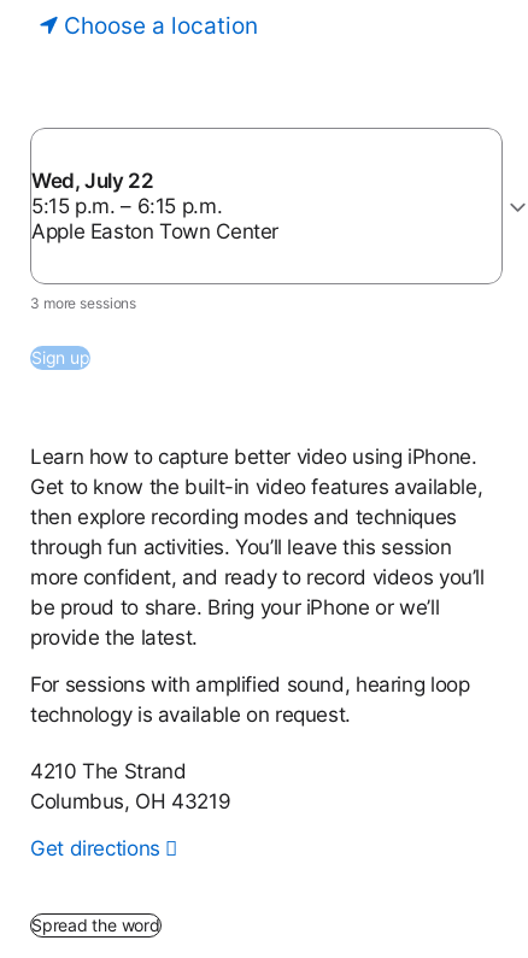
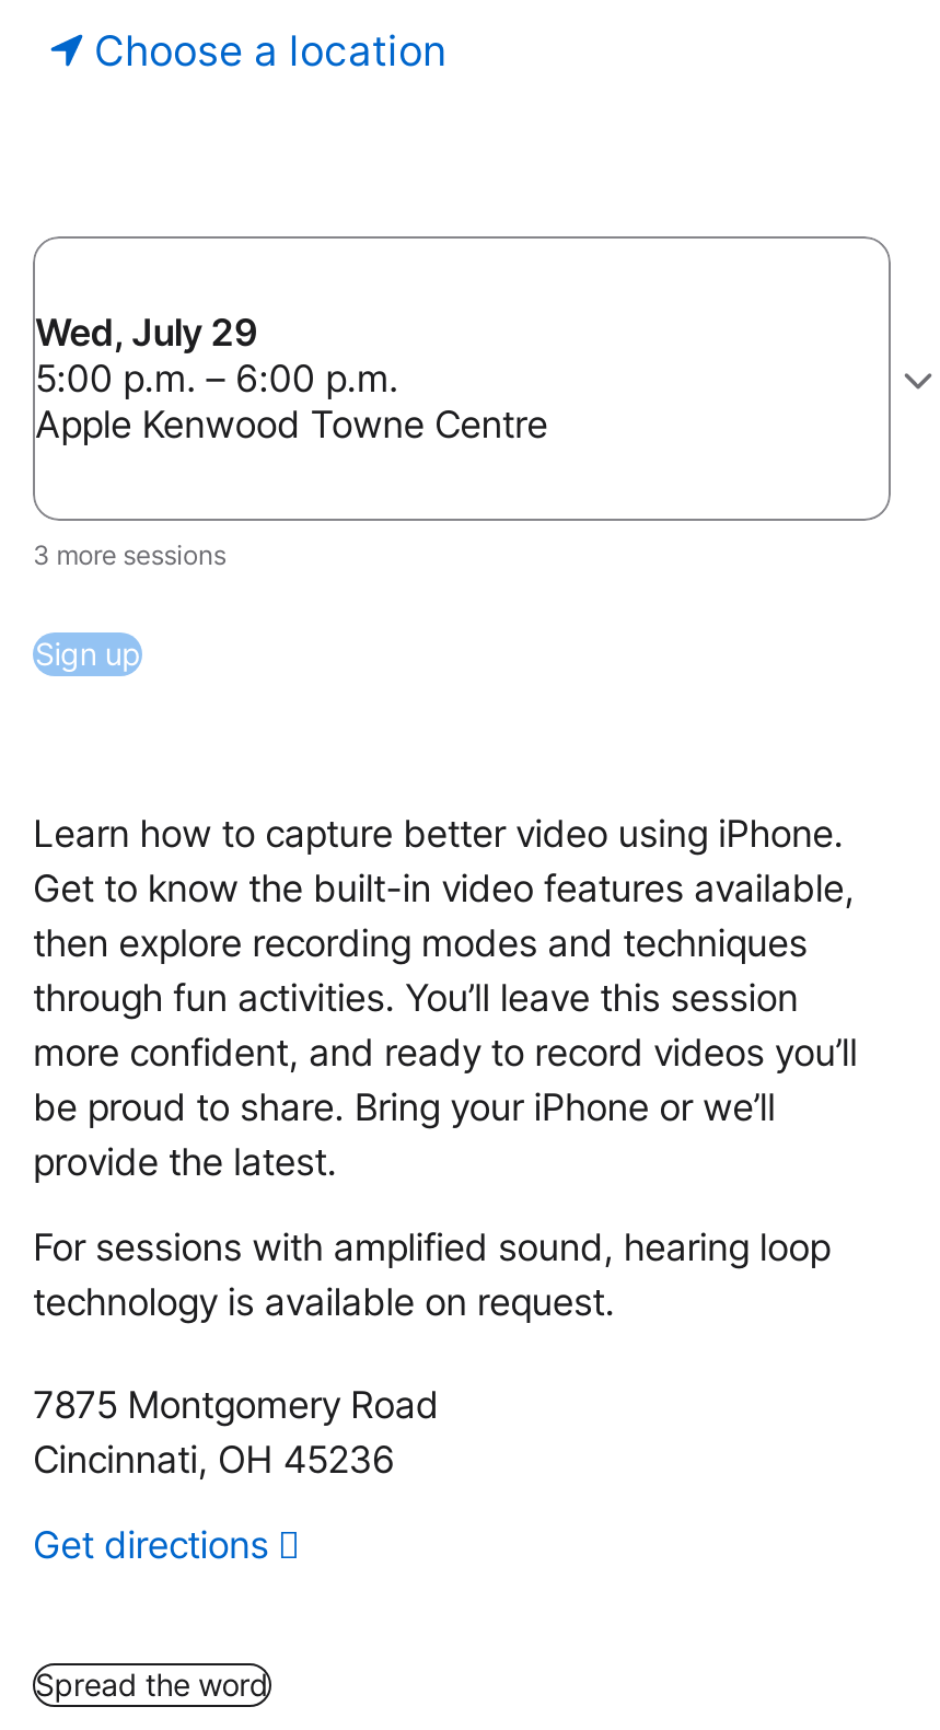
- Wed, July 22
+ Wed, July 29

- 5:15 p.m. – 6:15 p.m.
+ 5:00 p.m. – 6:00 p.m.

- Apple Easton Town Center
+ Apple Kenwood Towne Centre

- 4210 The Strand
- Columbus, OH 43219
+ 7875 Montgomery Road
+ Cincinnati, OH 45236
